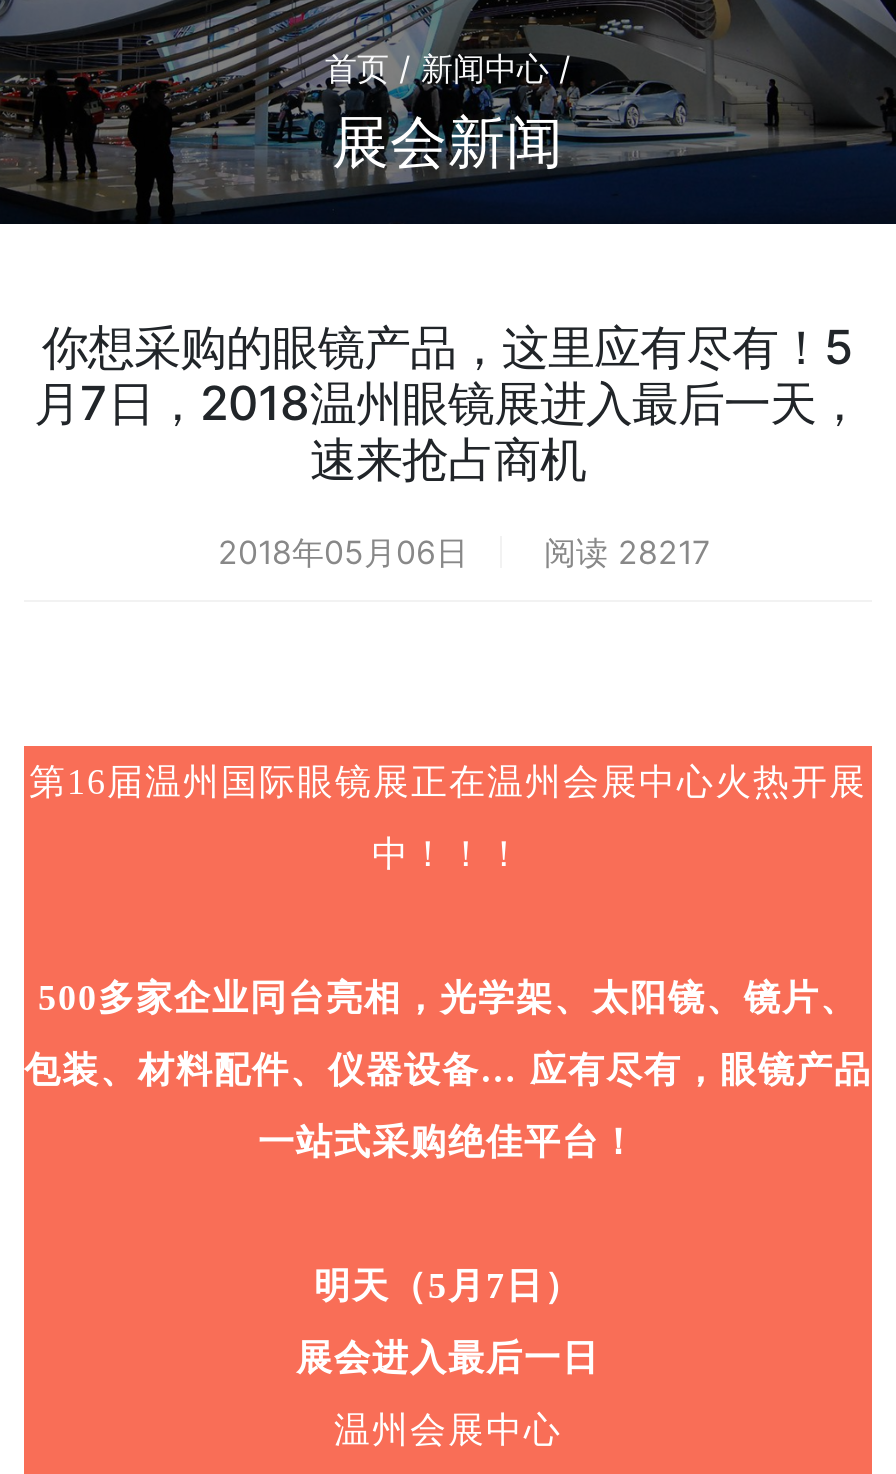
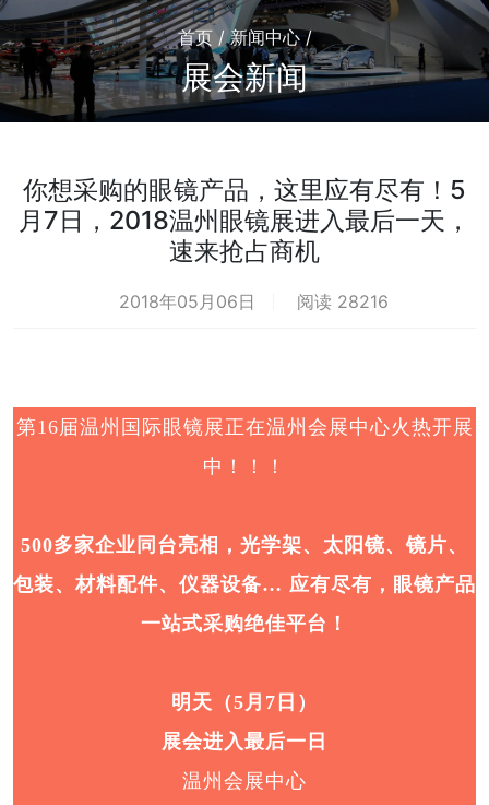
- 2018年05月06日 阅读 28217
+ 2018年05月06日 阅读 28216
